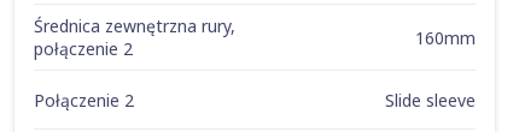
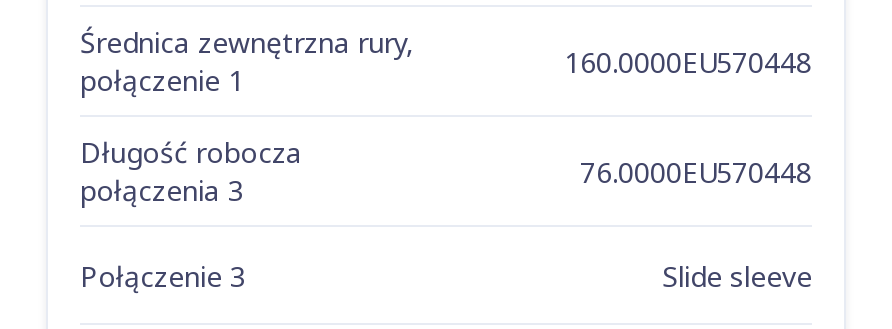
- połączenie 2
- 160mm
- Połączenie 2
+ połączenie 1
+ 160.0000EU570448
+ Długość robocza
+ połączenia 3
+ 76.0000EU570448
+ Połączenie 3
